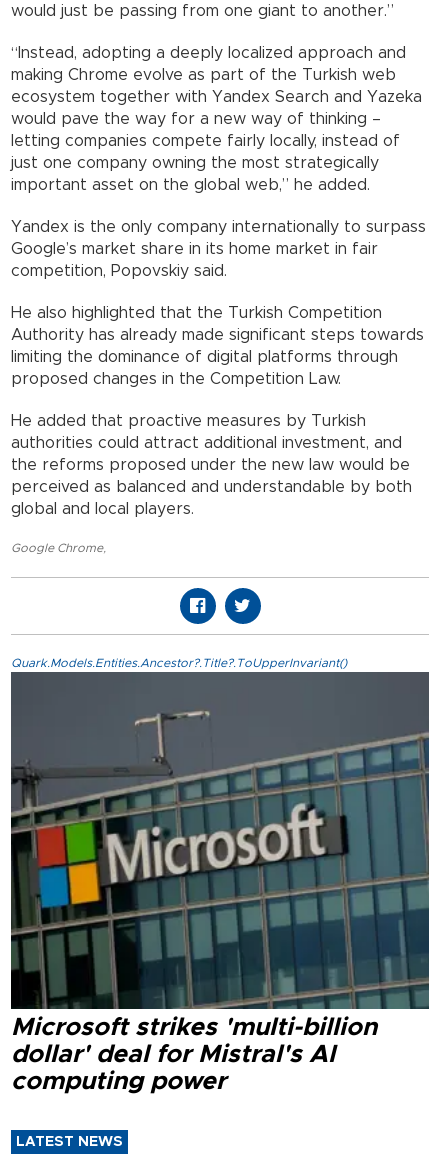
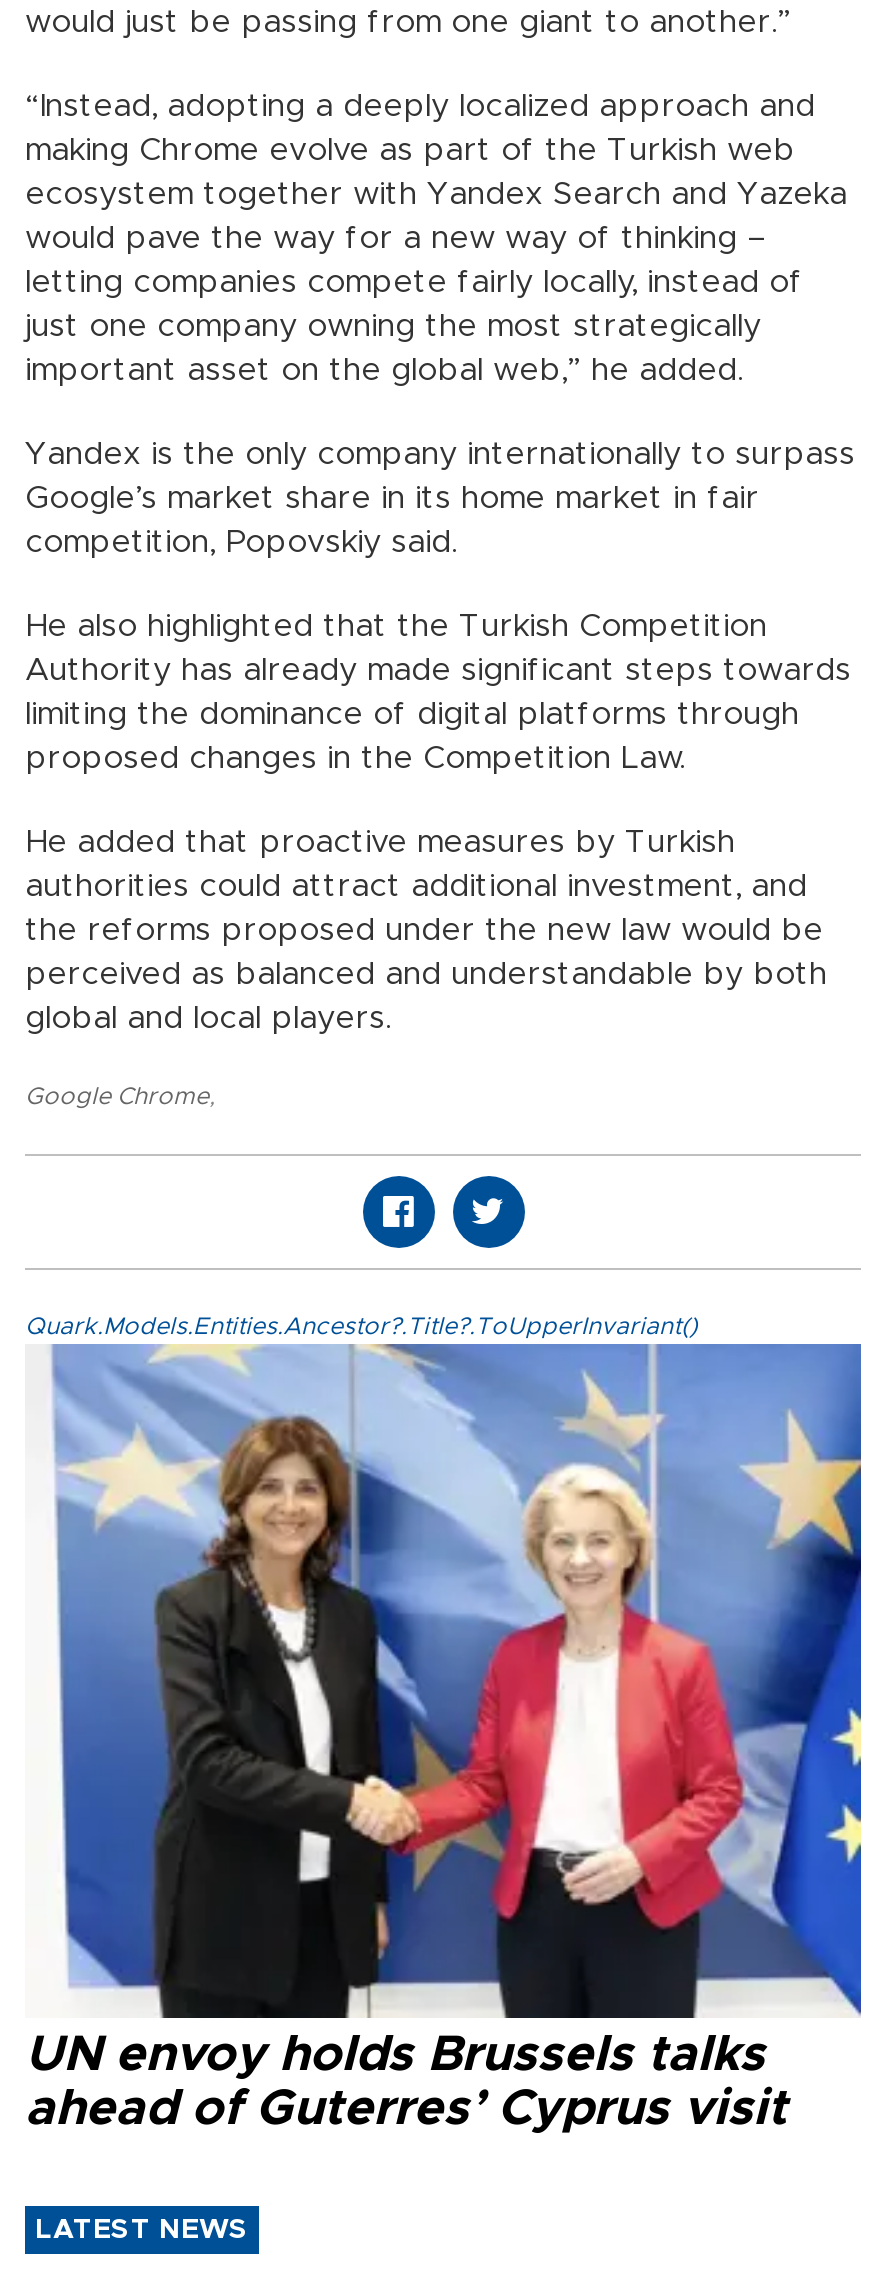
- [image]
- Microsoft strikes 'multi-billion
- dollar' deal for Mistral's AI
- computing power
+ [image]
+ UN envoy holds Brussels talks
+ ahead of Guterres’ Cyprus visit
